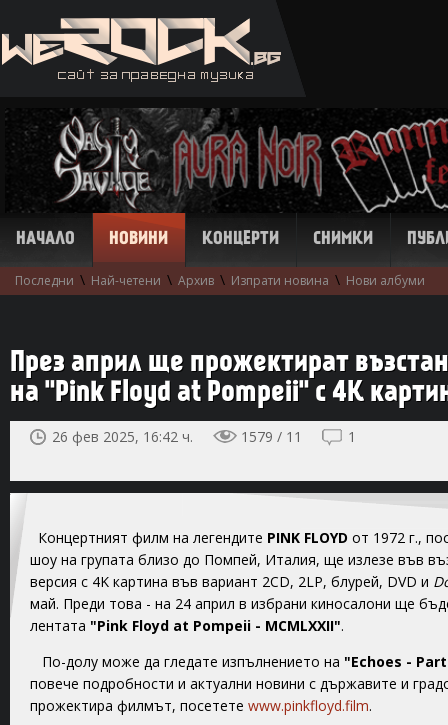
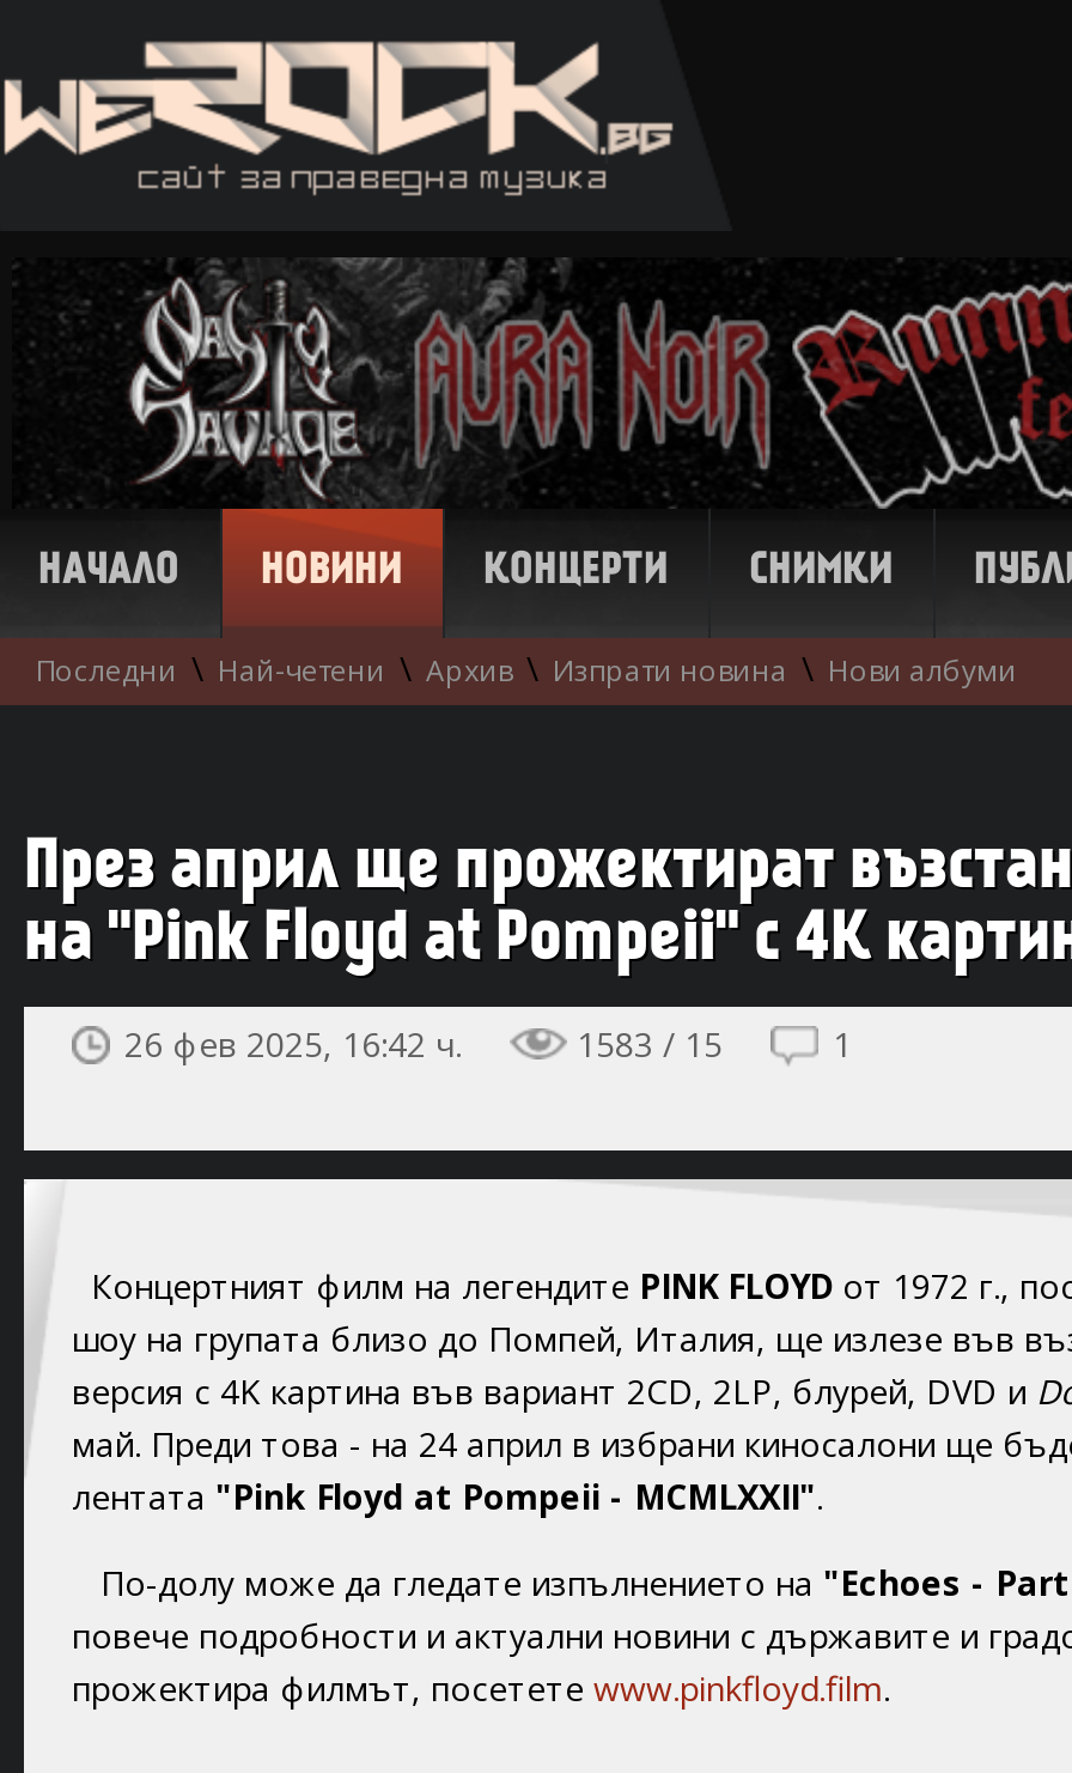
- 1579 / 11
+ 1583 / 15
